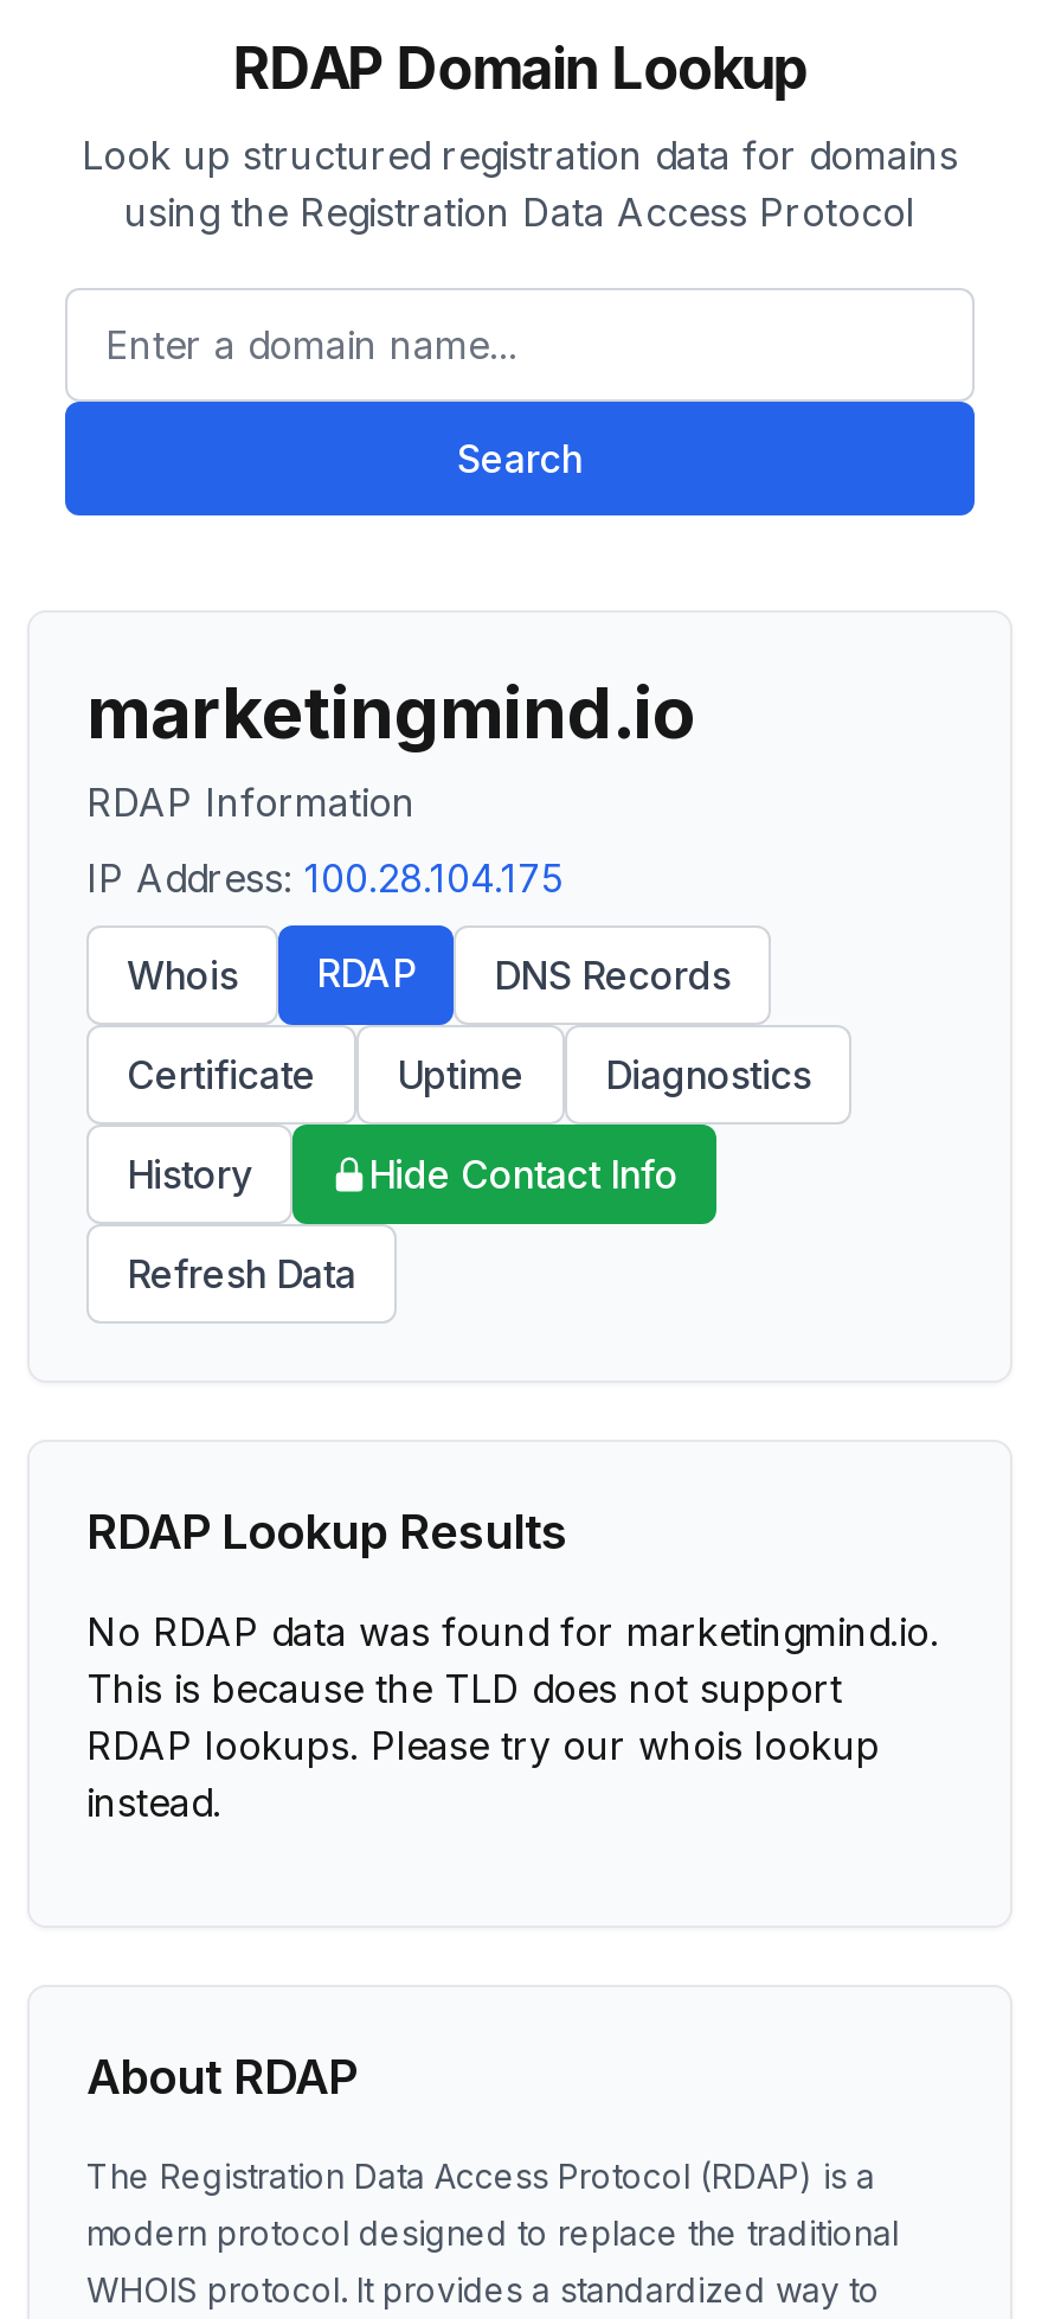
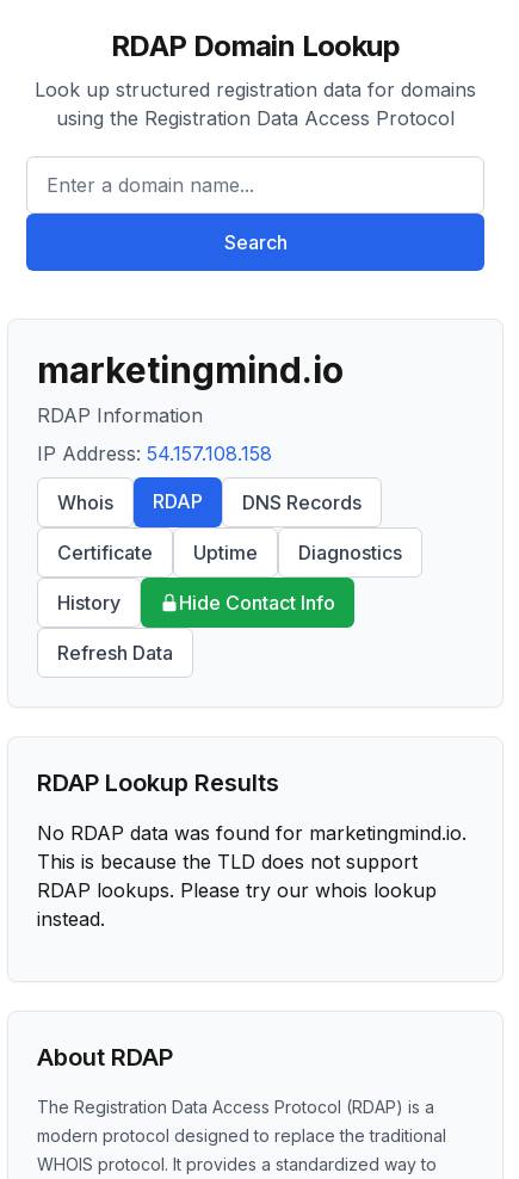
- IP Address: 100.28.104.175
+ IP Address: 54.157.108.158
